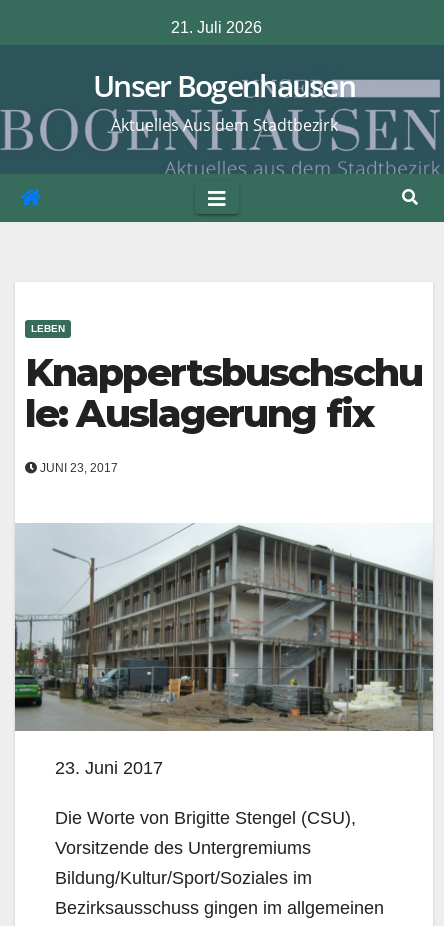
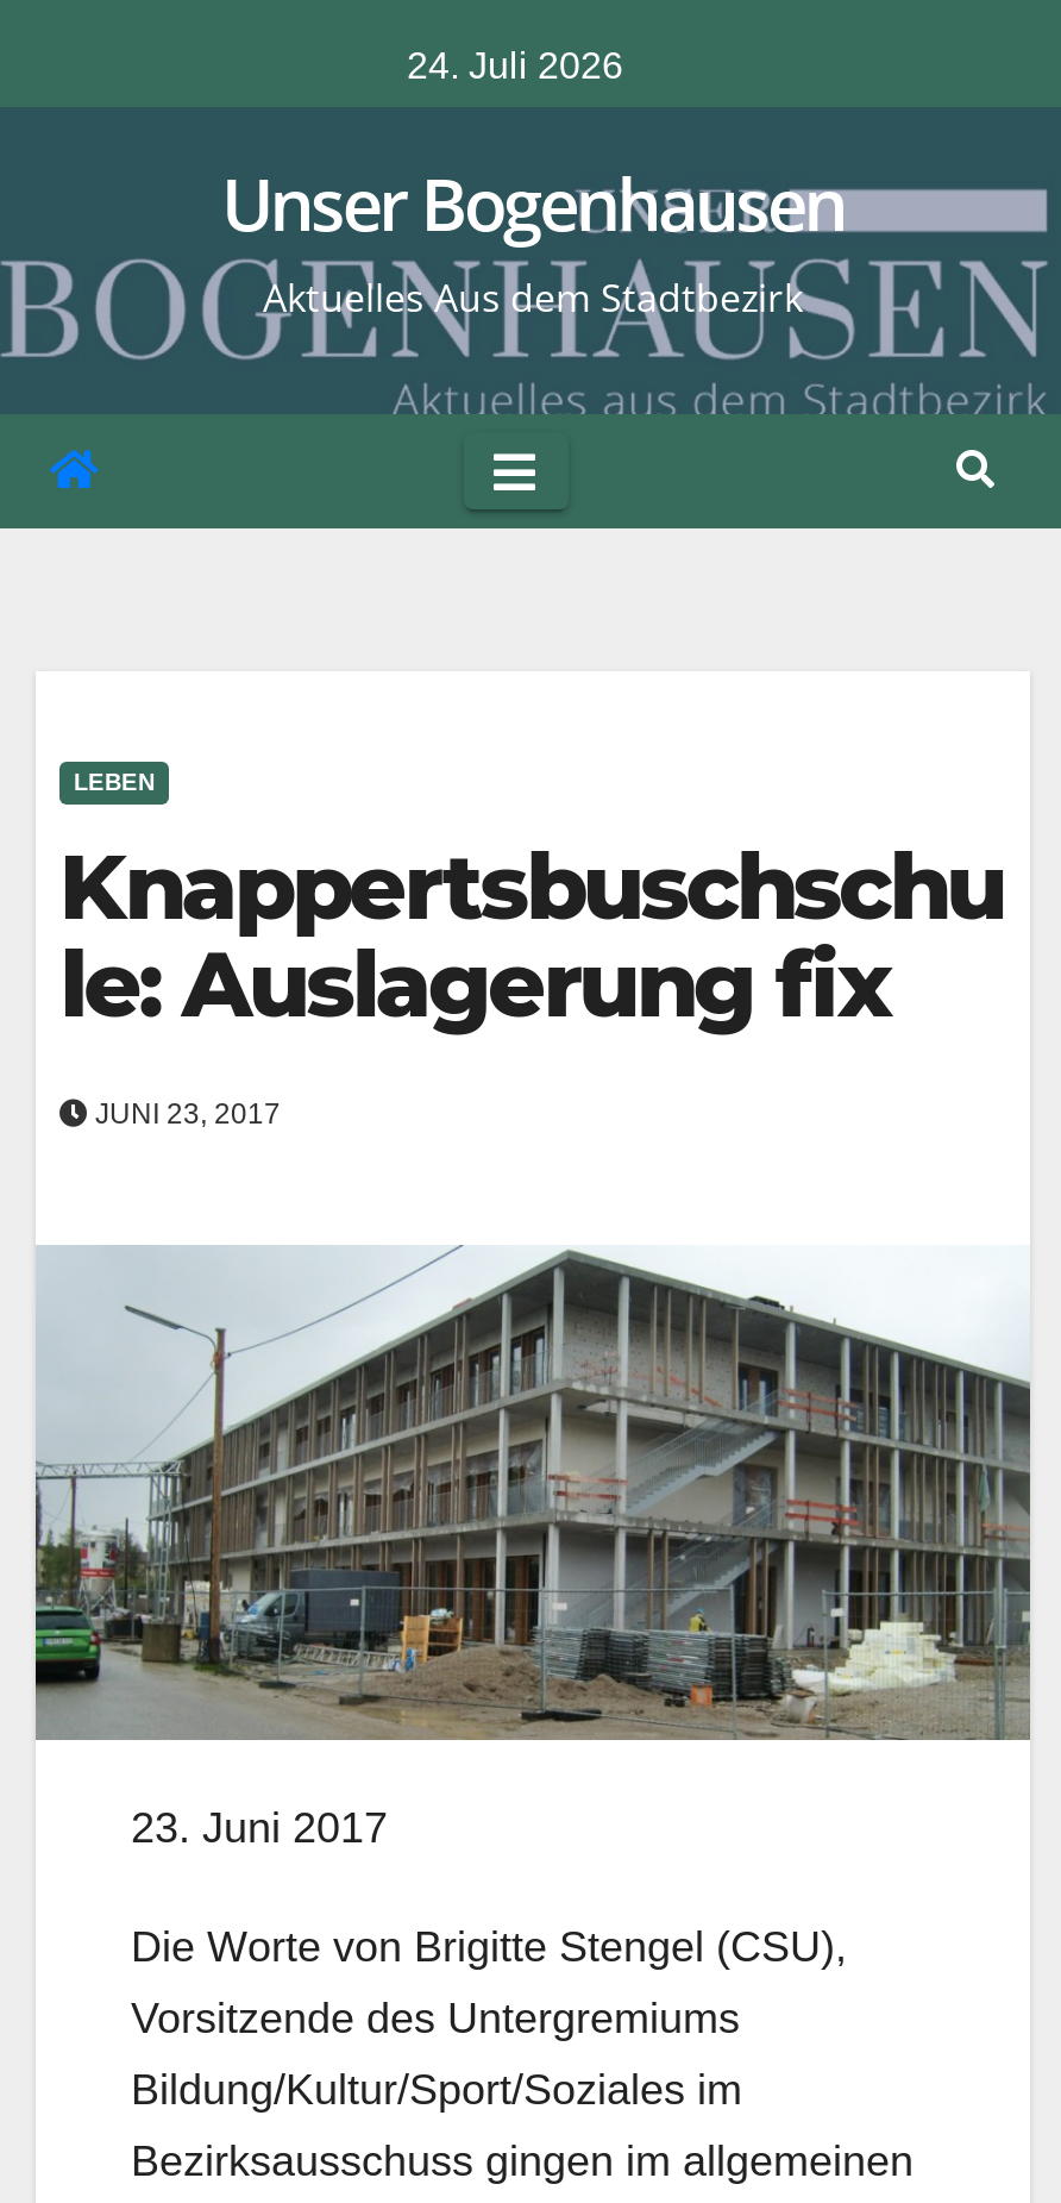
- 21. Juli 2026
+ 24. Juli 2026
